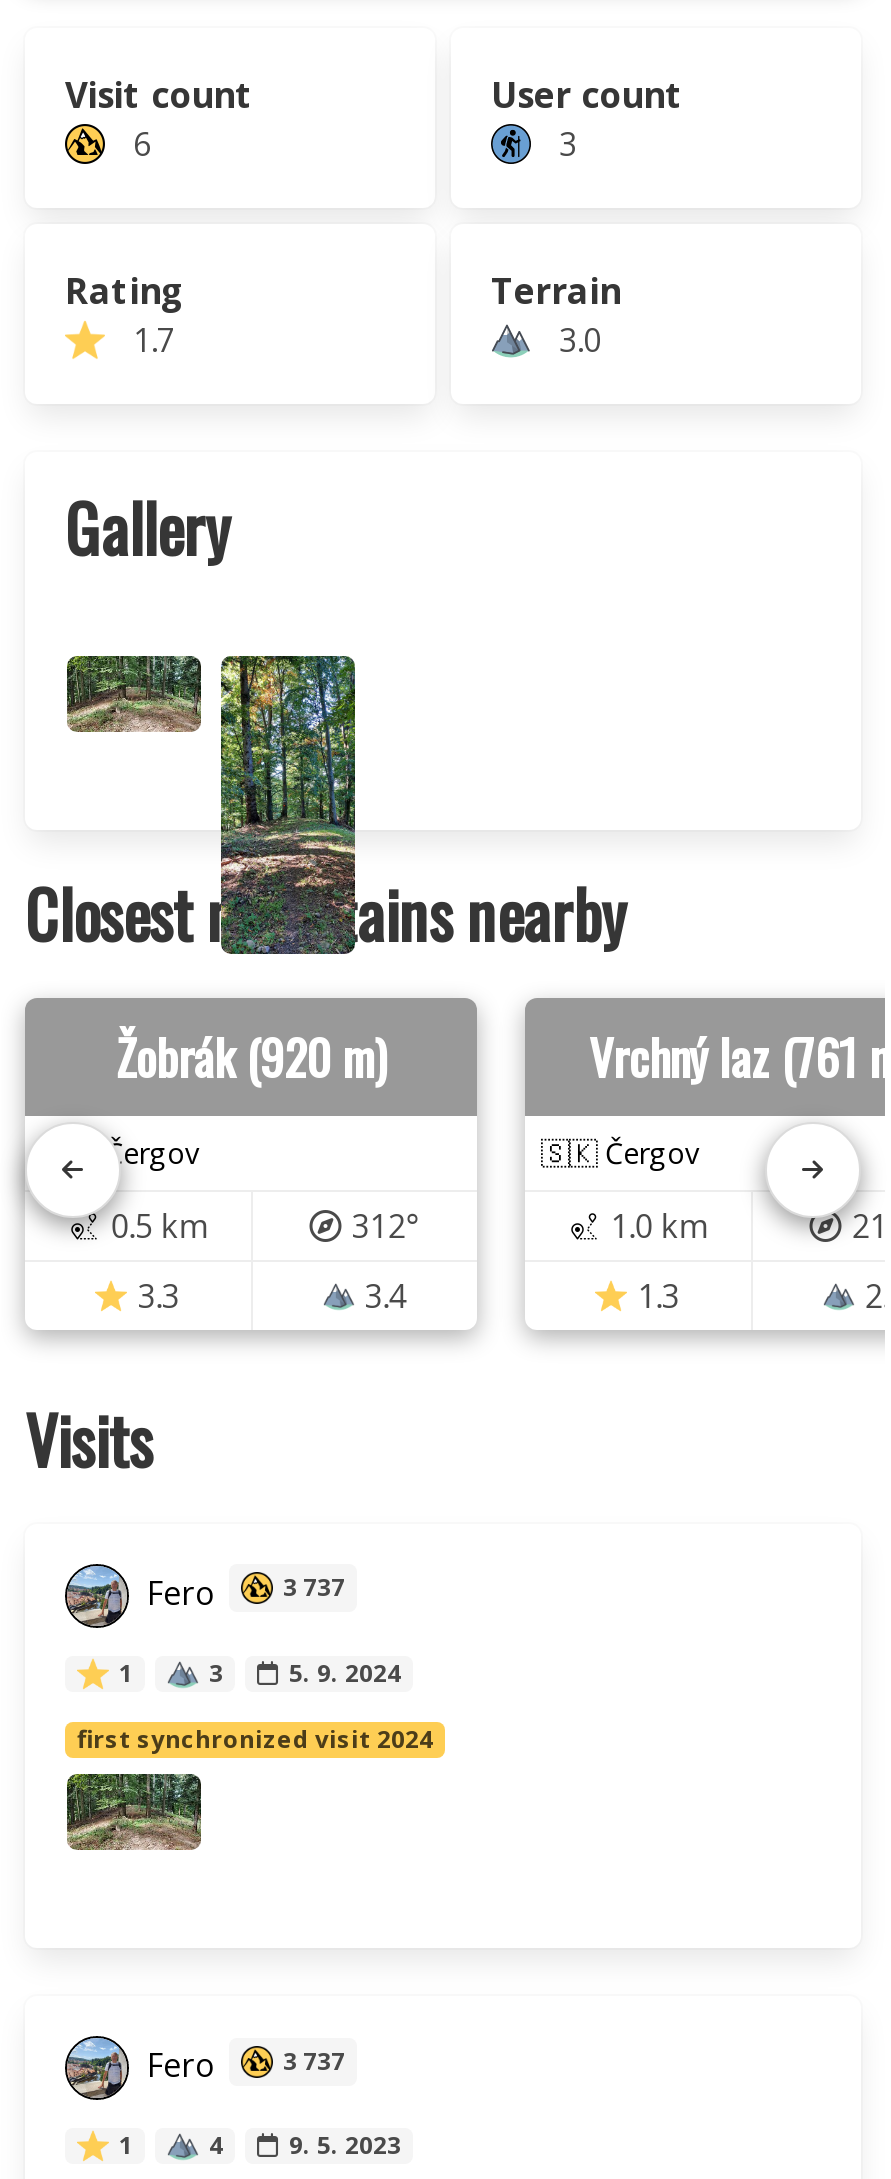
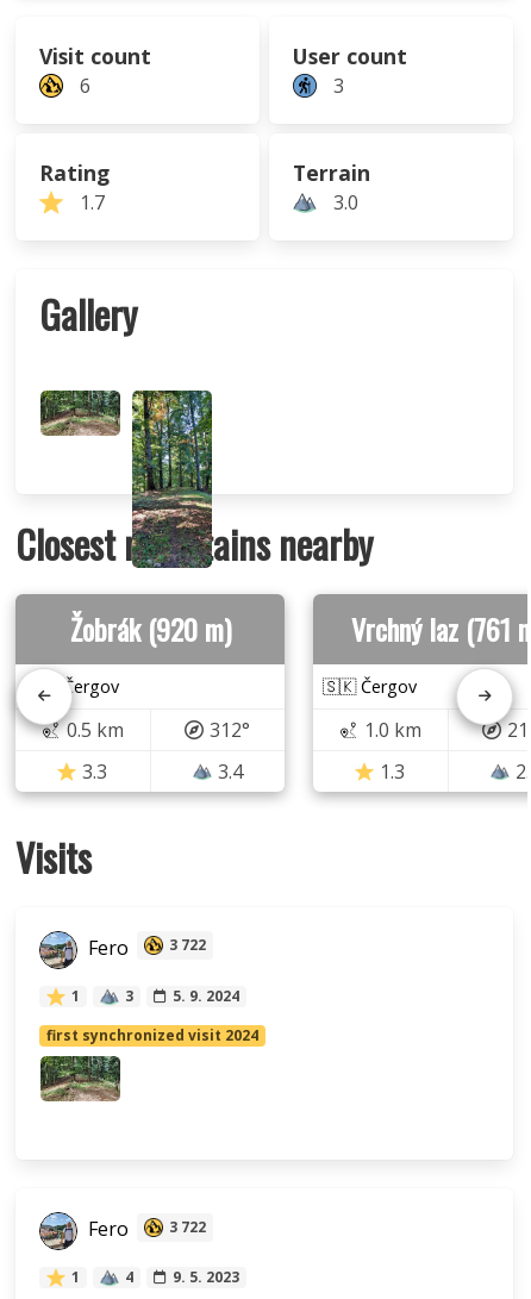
- Fero 3 737
+ Fero 3 722

- Fero 3 737
+ Fero 3 722
